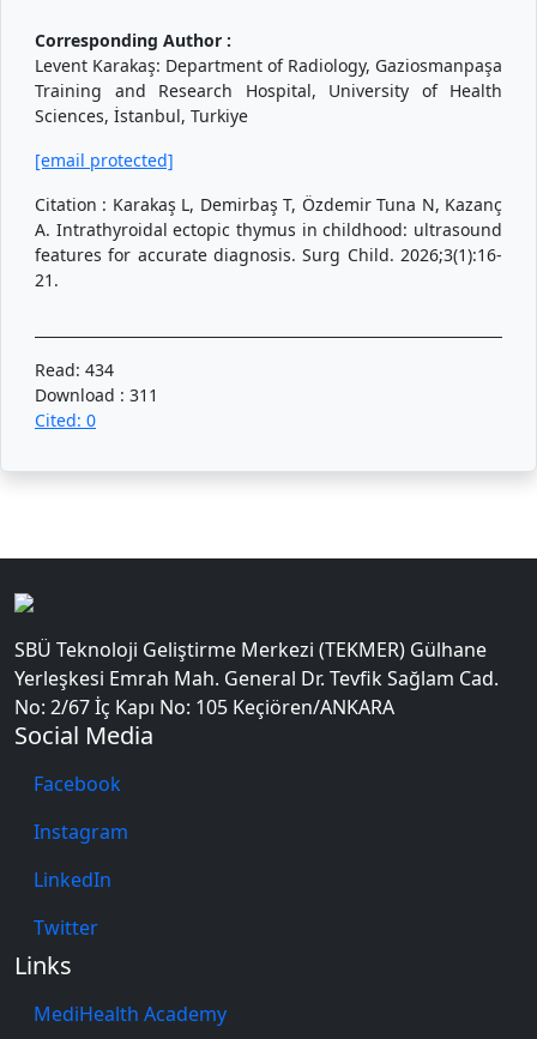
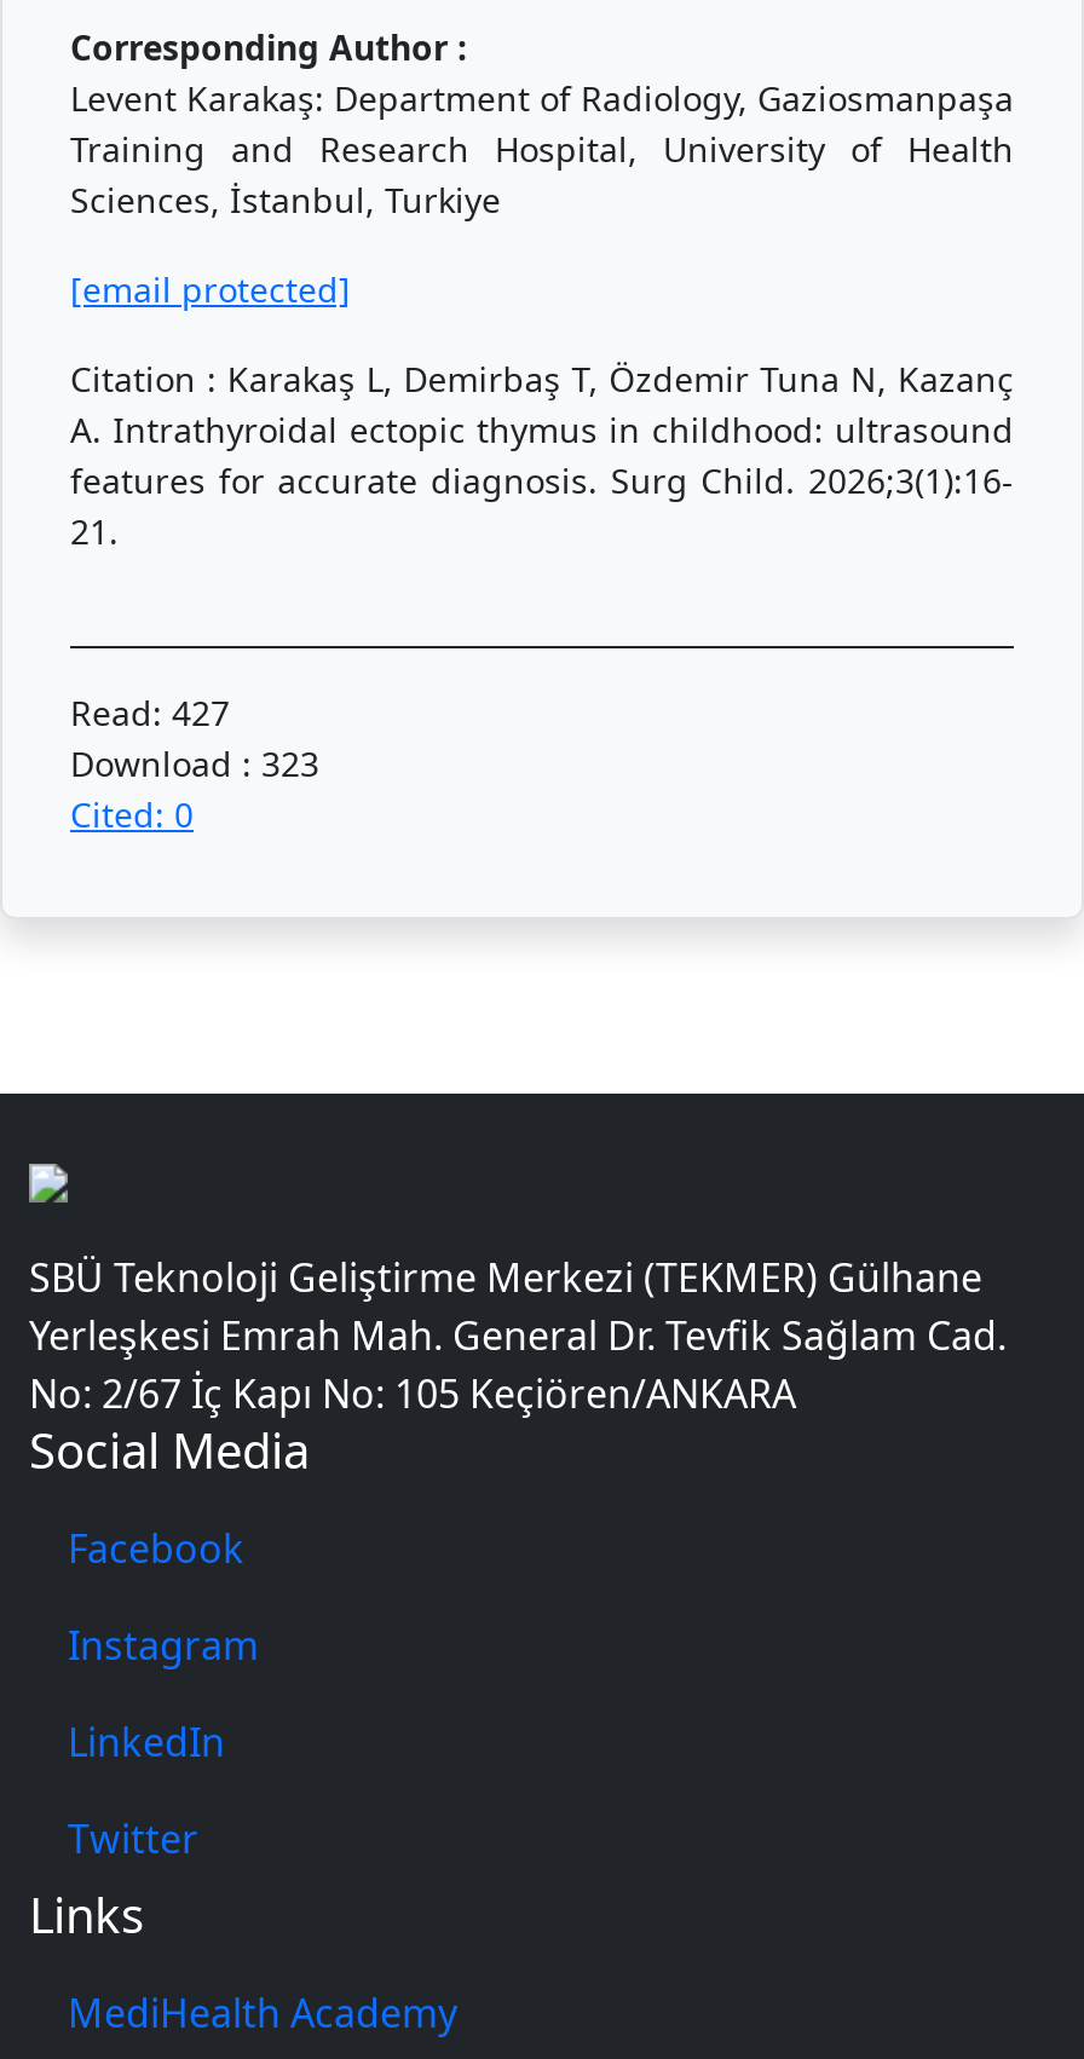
- Read: 434
+ Read: 427

- Download : 311
+ Download : 323
